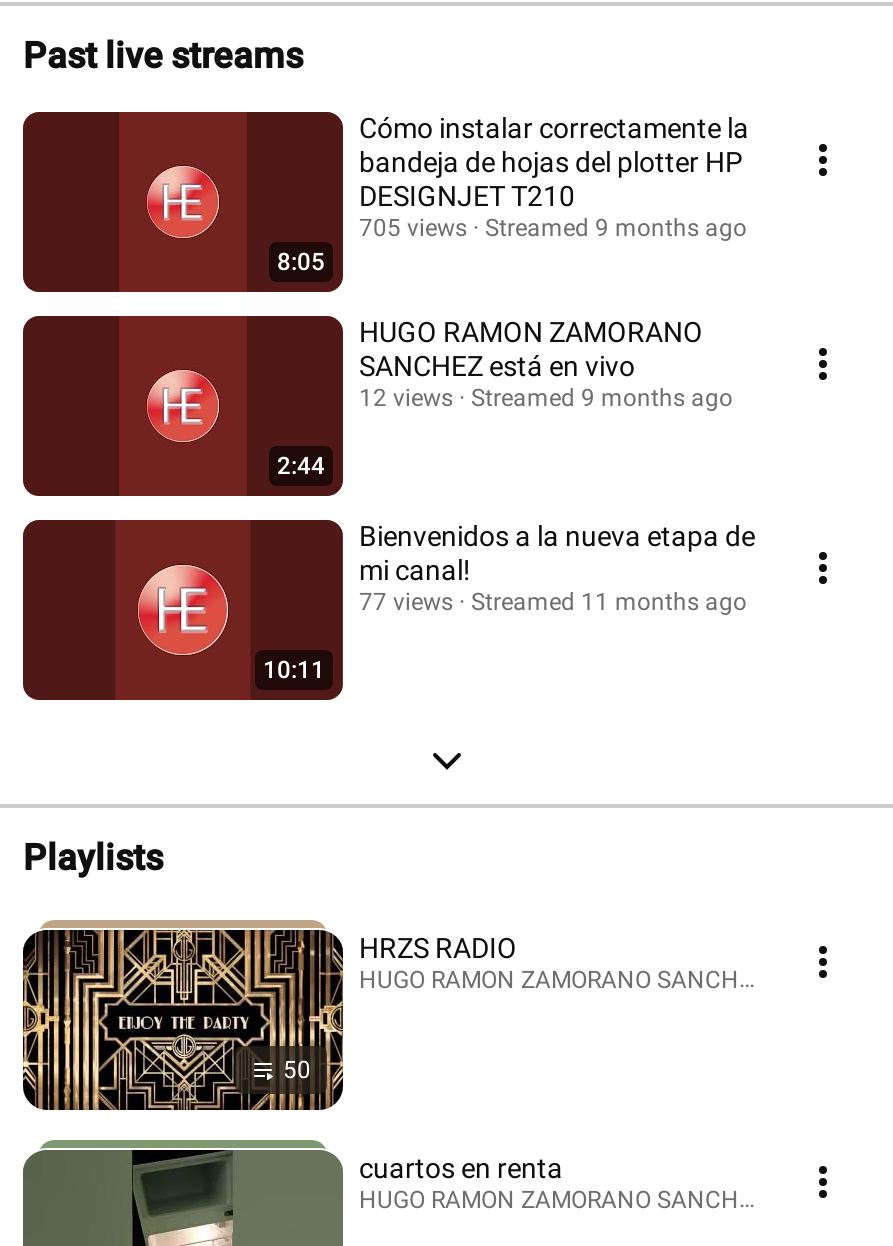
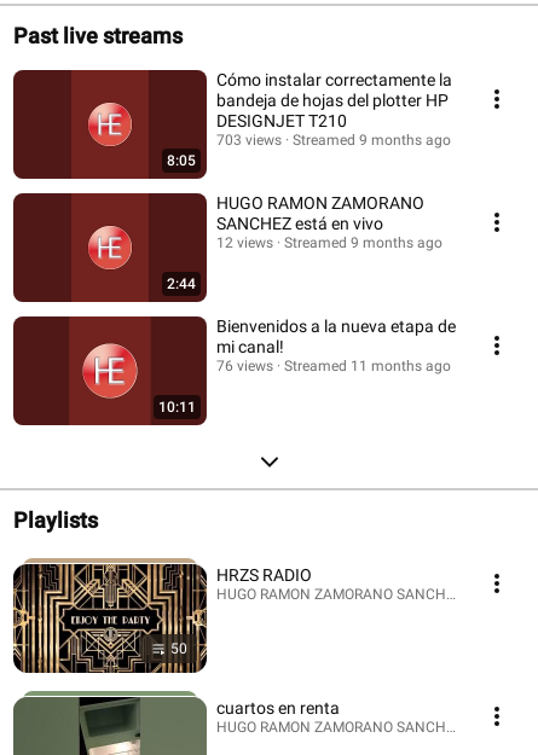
- 705 views Streamed 9 months ago
+ 703 views Streamed 9 months ago

- 77 views Streamed 11 months ago
+ 76 views Streamed 11 months ago
